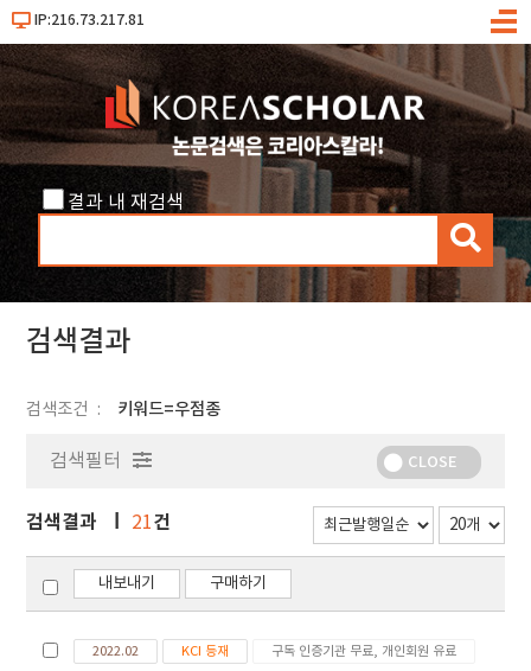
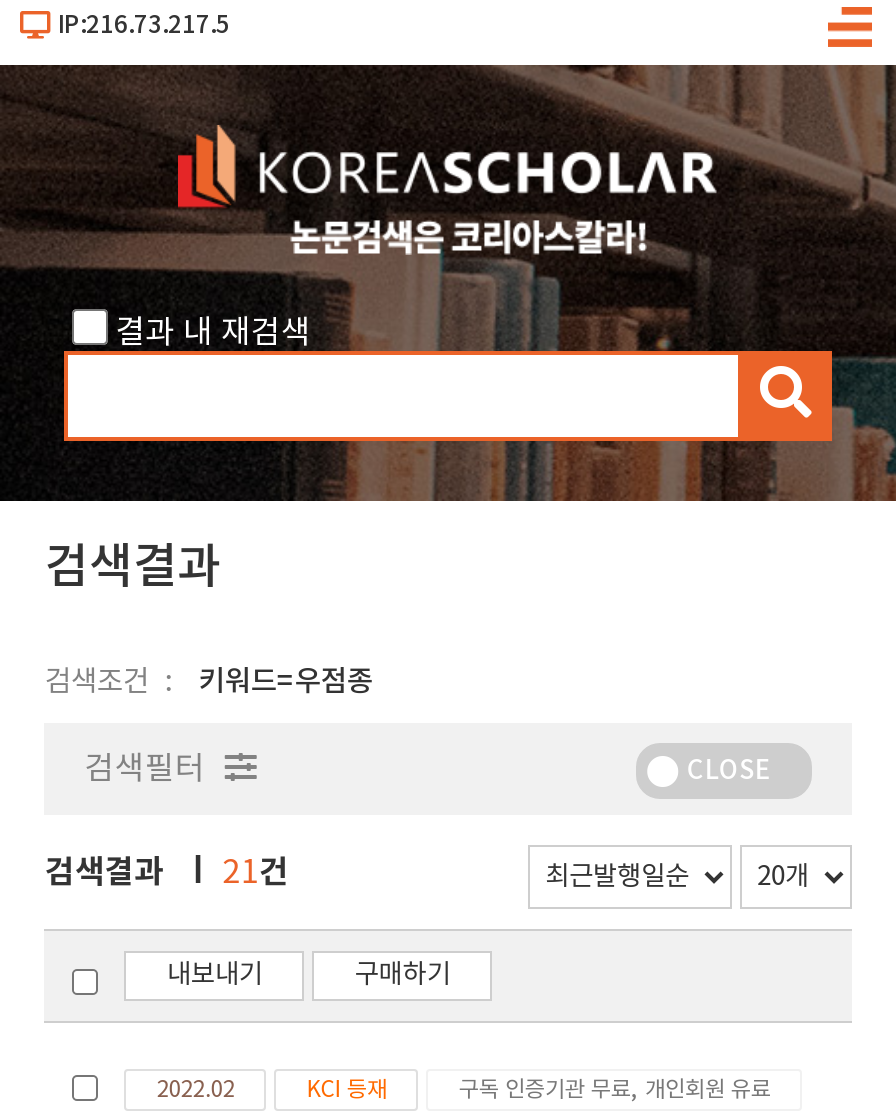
- IP:216.73.217.81
+ IP:216.73.217.5
